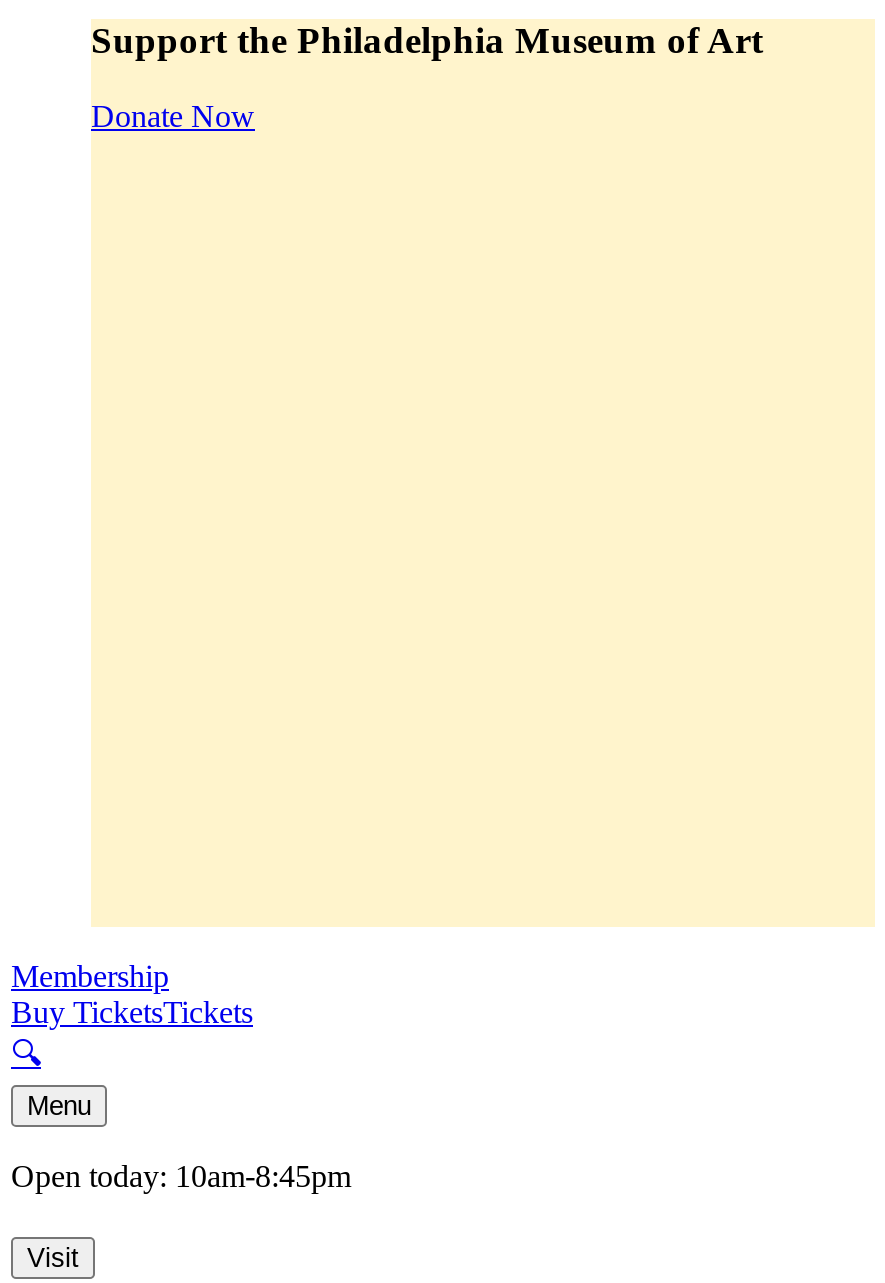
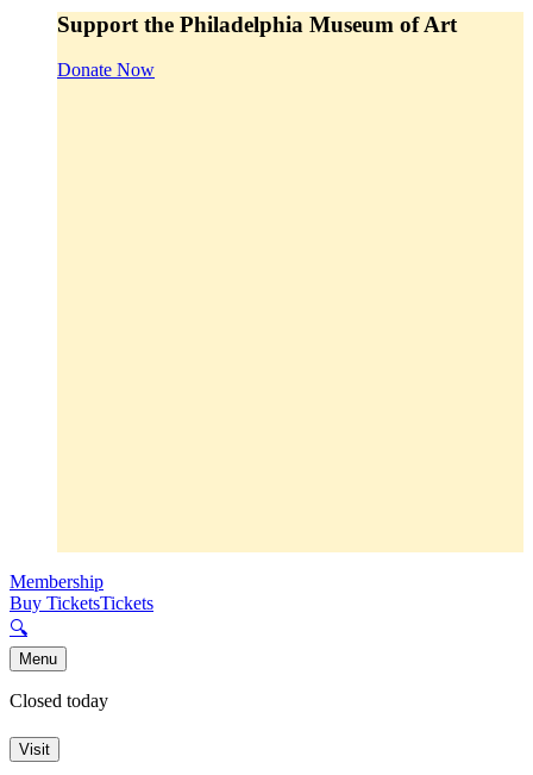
- Open today: 10am-8:45pm
+ Closed today
